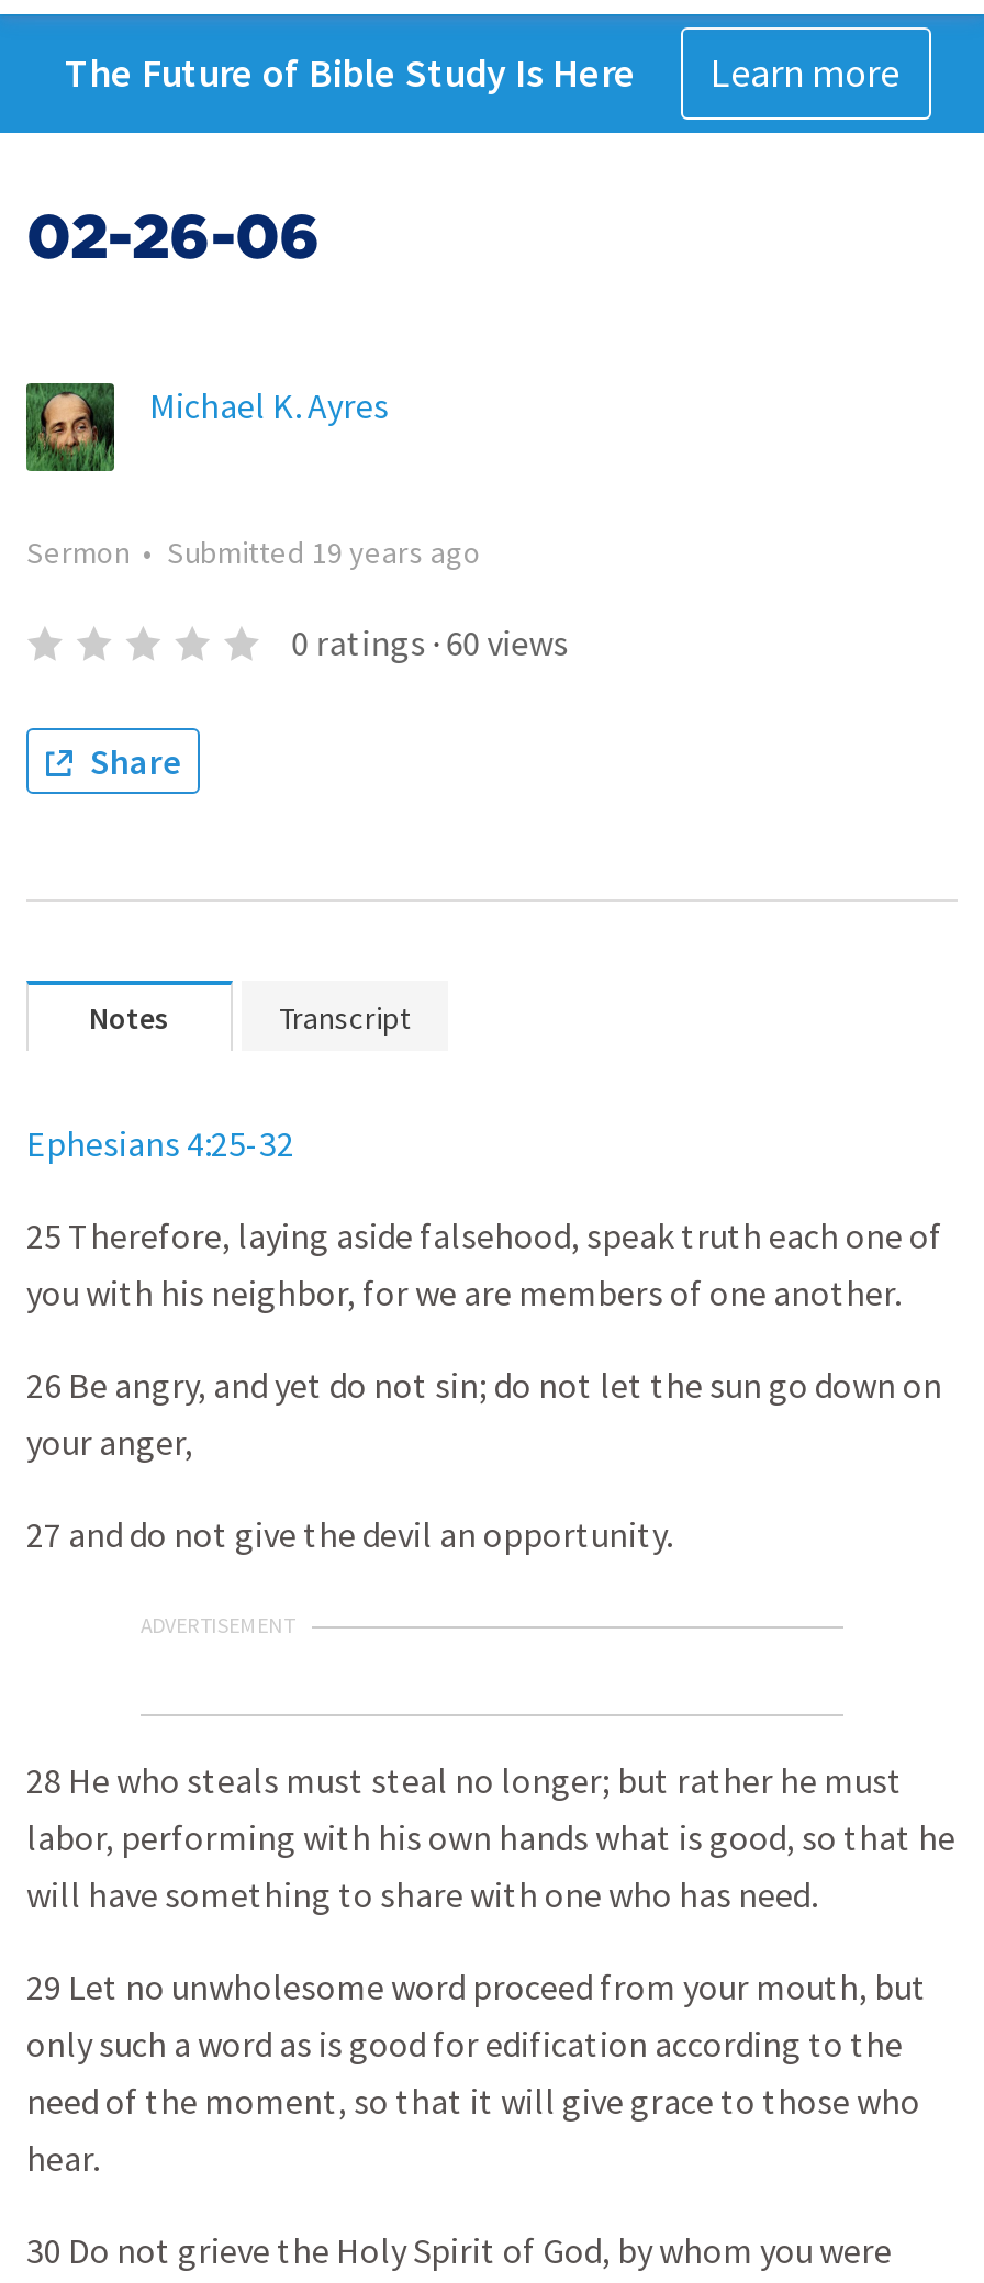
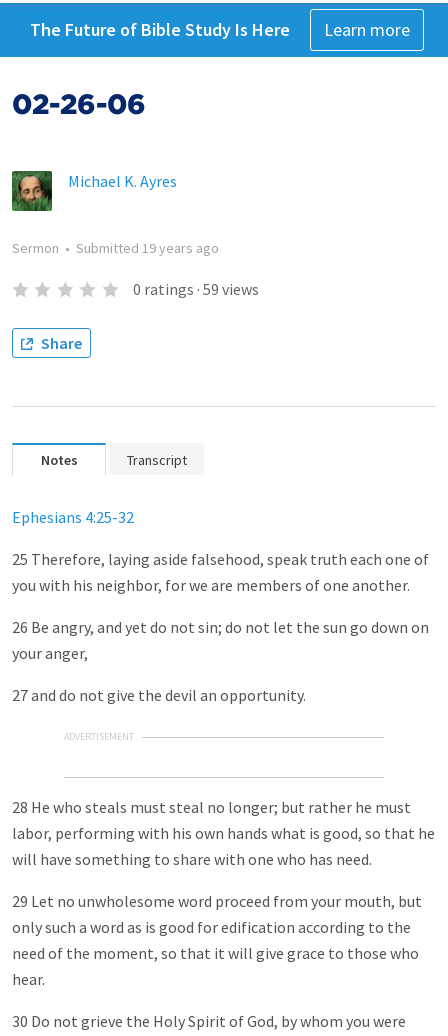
- 0 ratings · 60 views
+ 0 ratings · 59 views
